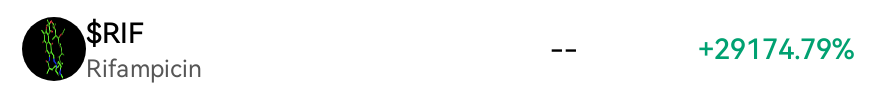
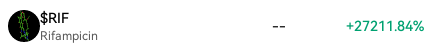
- +29174.79%
+ +27211.84%
